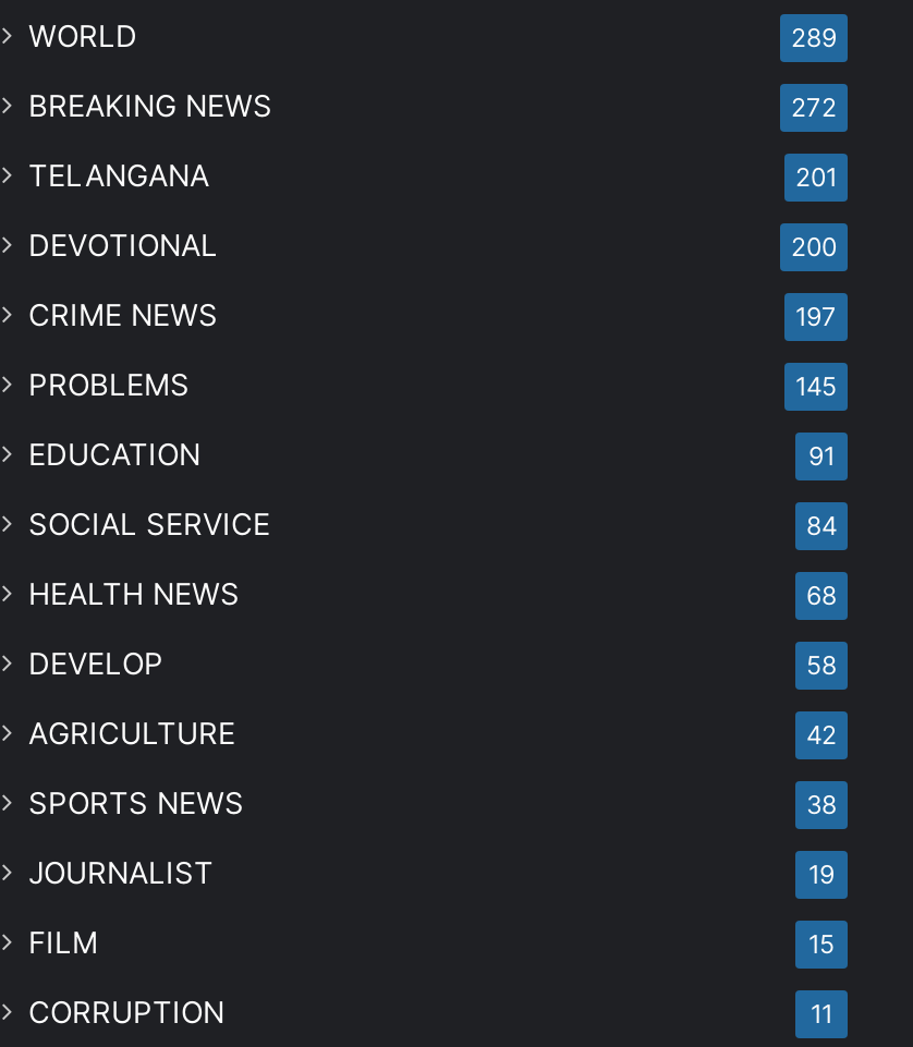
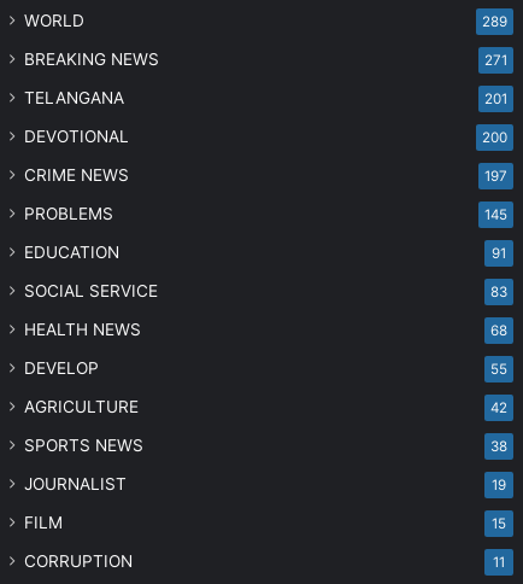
- 272
+ 271

- 84
+ 83

- 58
+ 55
